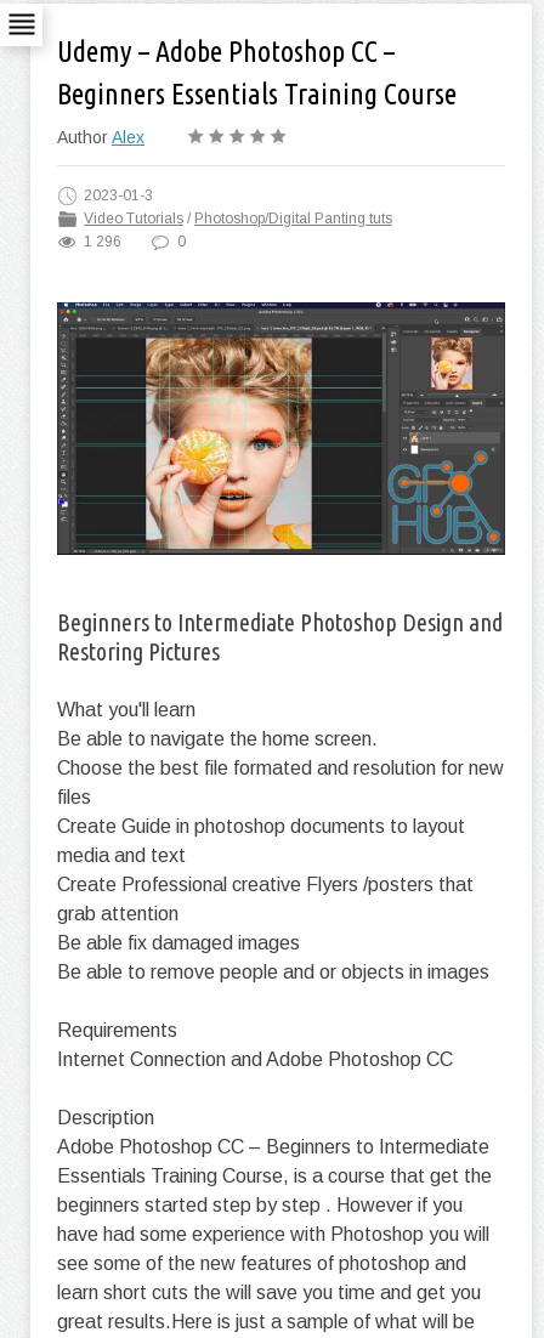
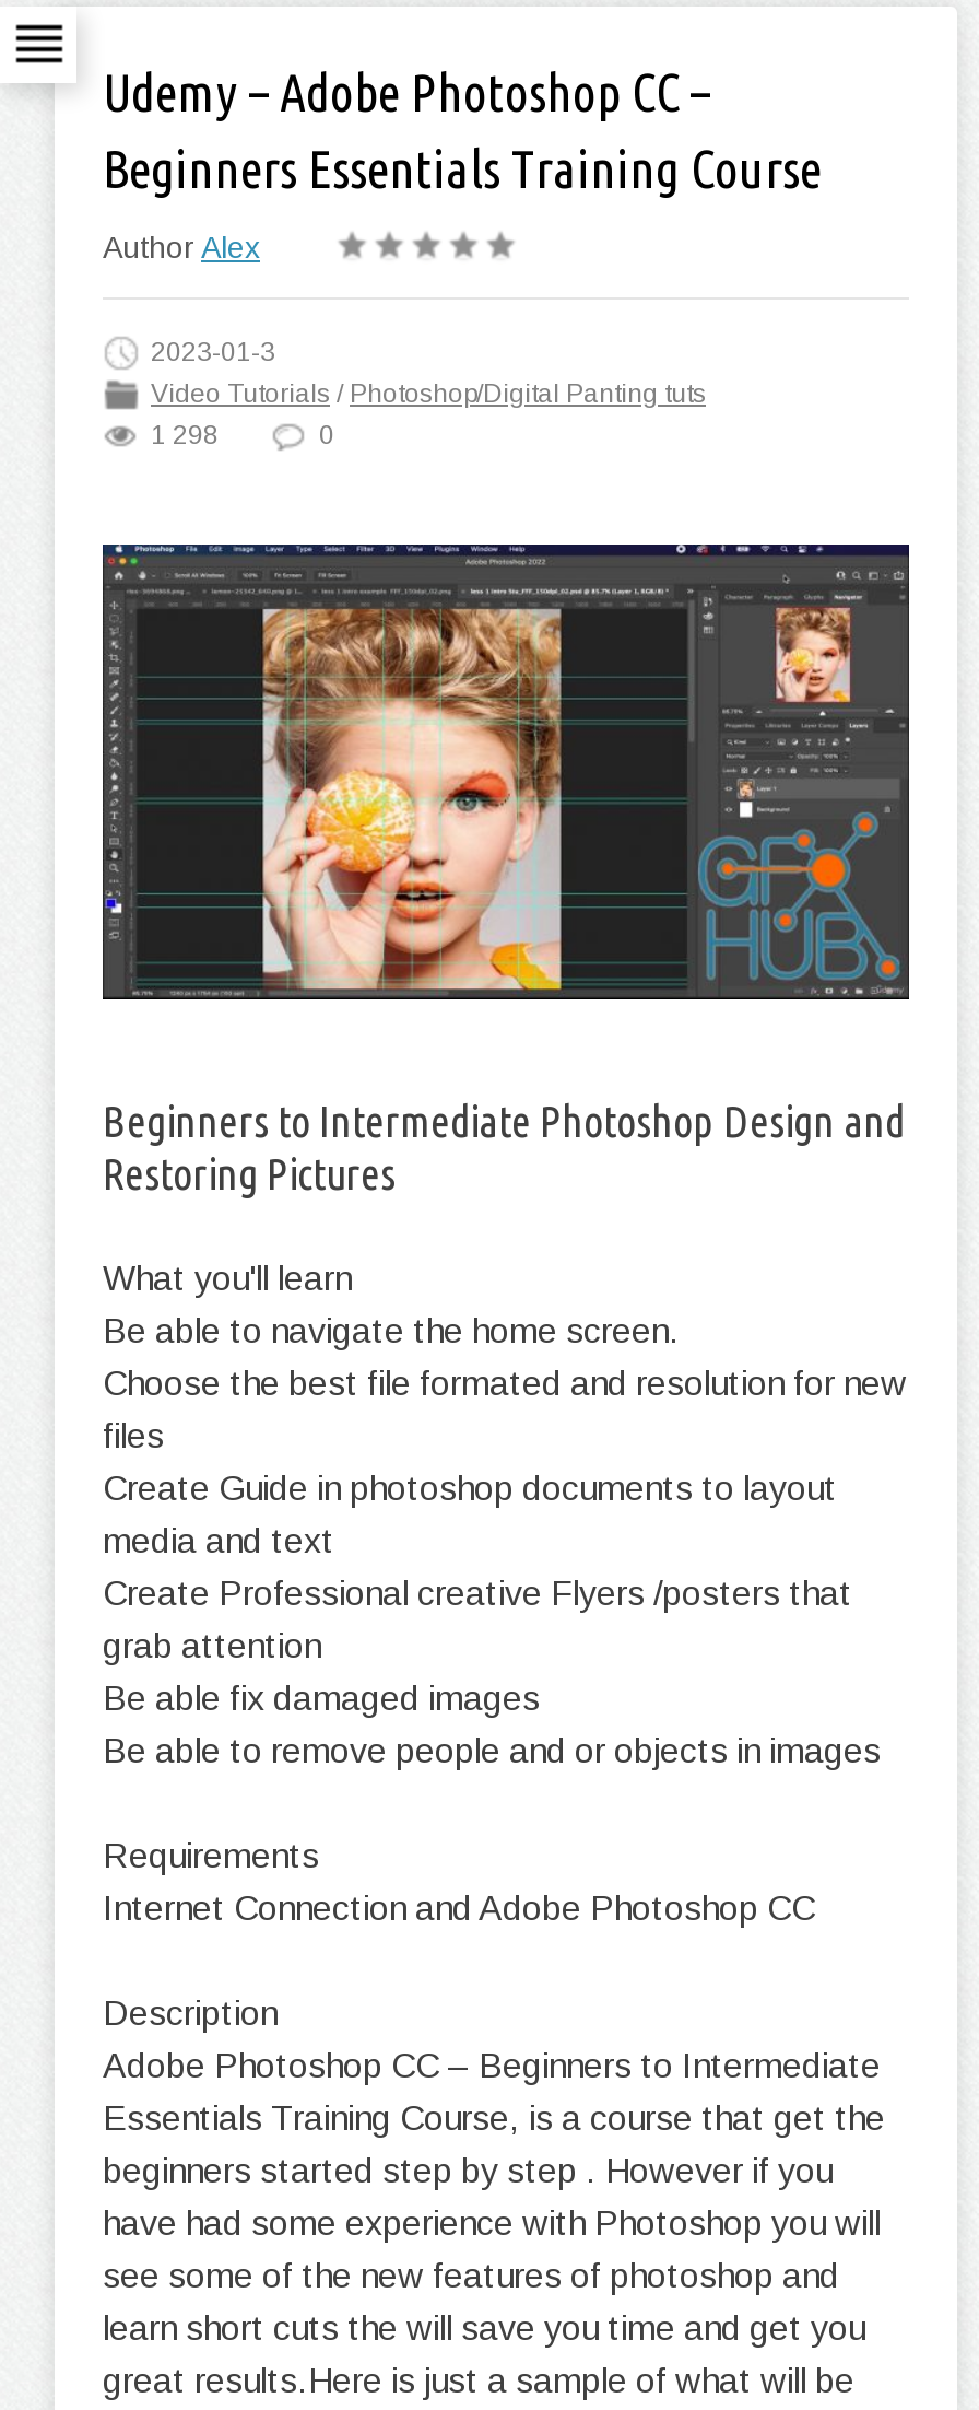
- 1 296
+ 1 298
